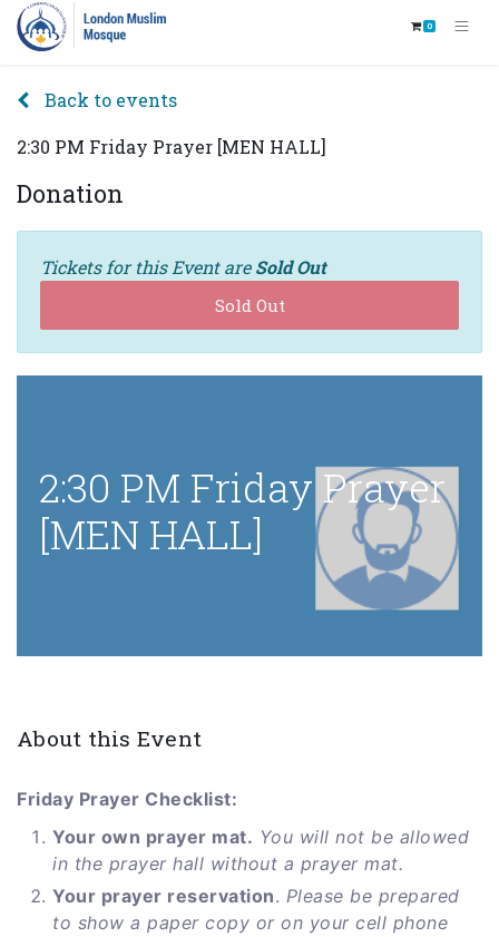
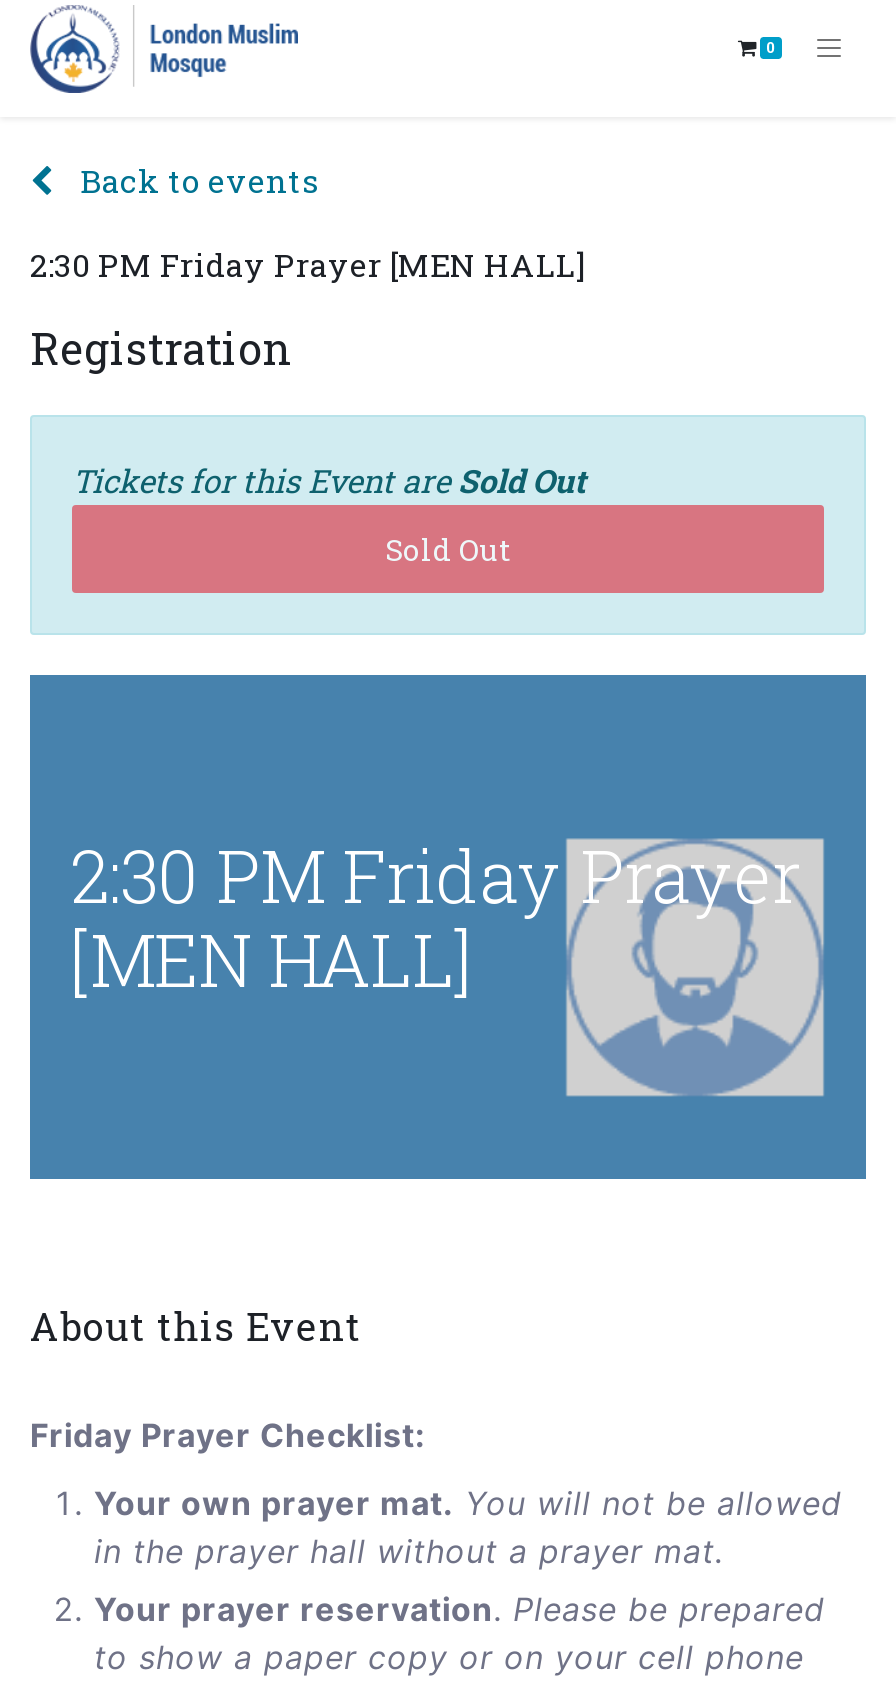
- Donation
+ Registration
